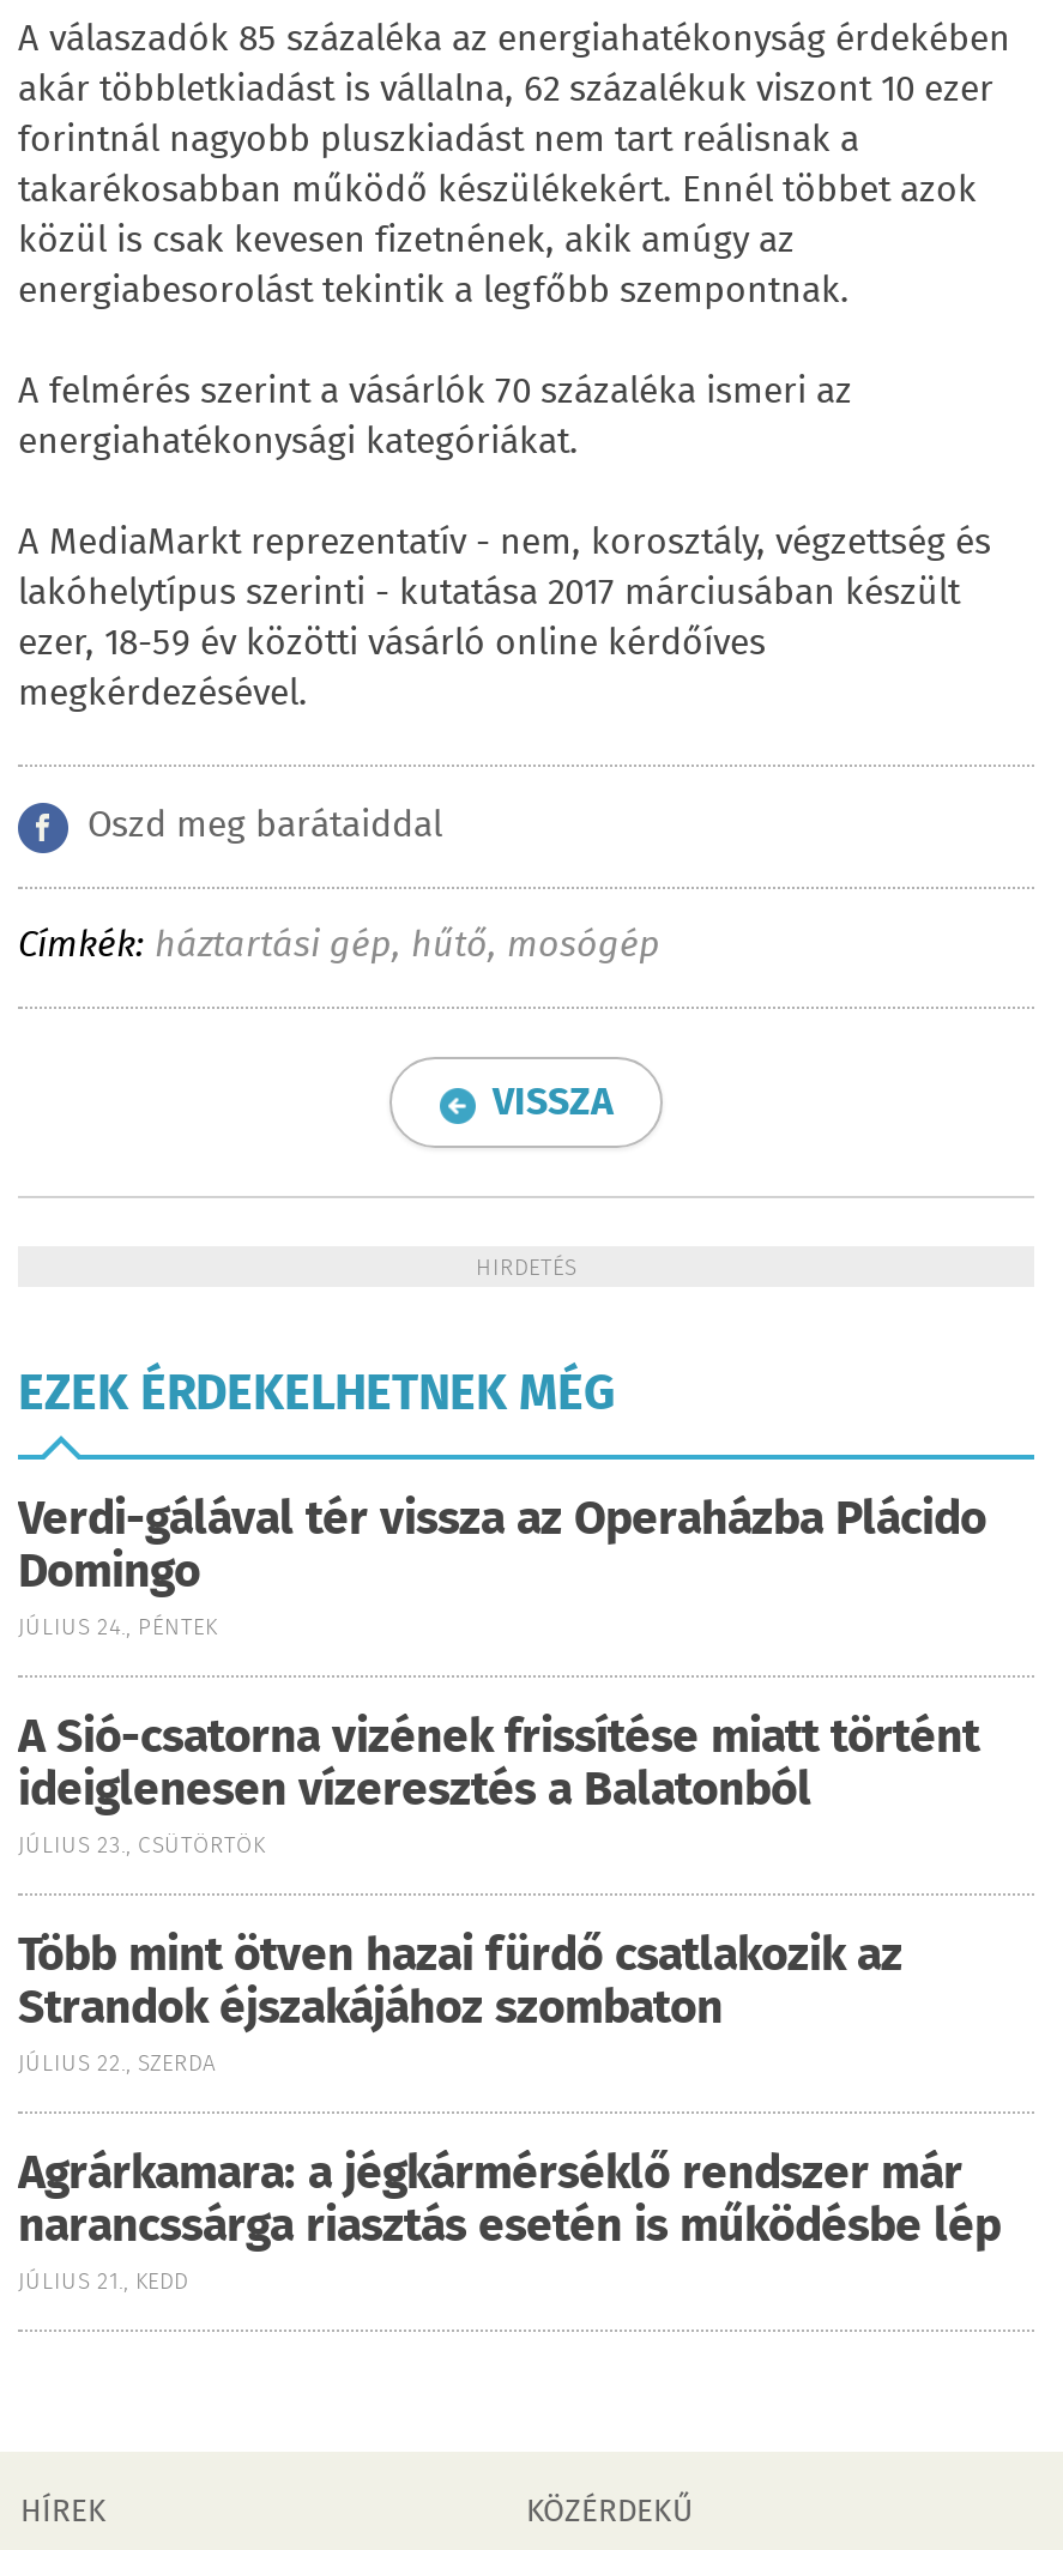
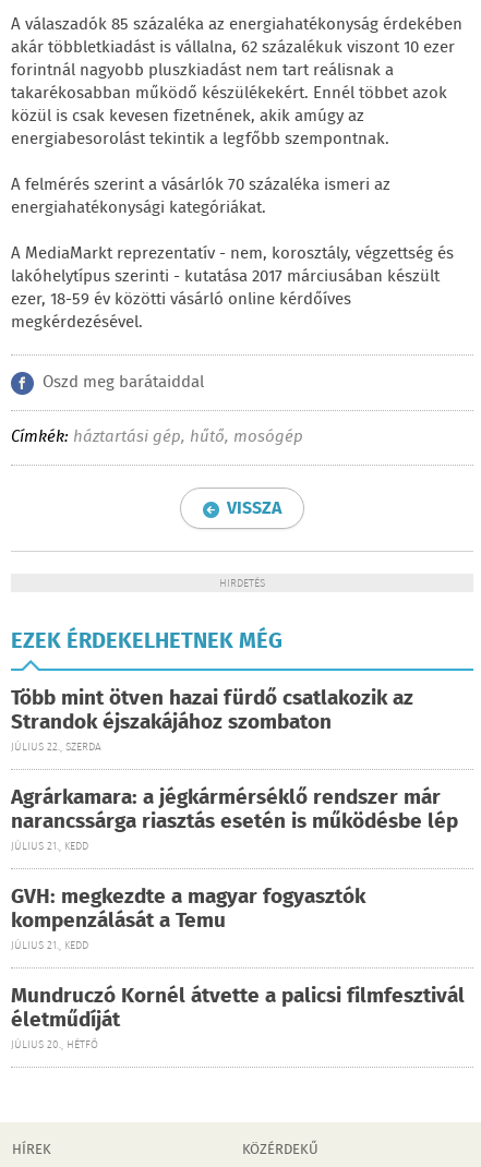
- Verdi-gálával tér vissza az Operaházba Plácido
- Domingo
- JÚLIUS 24., PÉNTEK
- A Sió-csatorna vizének frissítése miatt történt
- ideiglenesen vízeresztés a Balatonból
- JÚLIUS 23., CSÜTÖRTÖK

moved up: Több mint ötven hazai fürdő csatlakozik az | Strandok éjszakájához szombaton | JÚLIUS 22., SZERDA | Agrárkamara: a jégkármérséklő rendszer már | narancssárga riasztás esetén is működésbe lép | JÚLIUS 21., KEDD

+ GVH: megkezdte a magyar fogyasztók
+ kompenzálását a Temu
+ JÚLIUS 21., KEDD
+ Mundruczó Kornél átvette a palicsi filmfesztivál
+ életműdíját
+ JÚLIUS 20., HÉTFŐ
